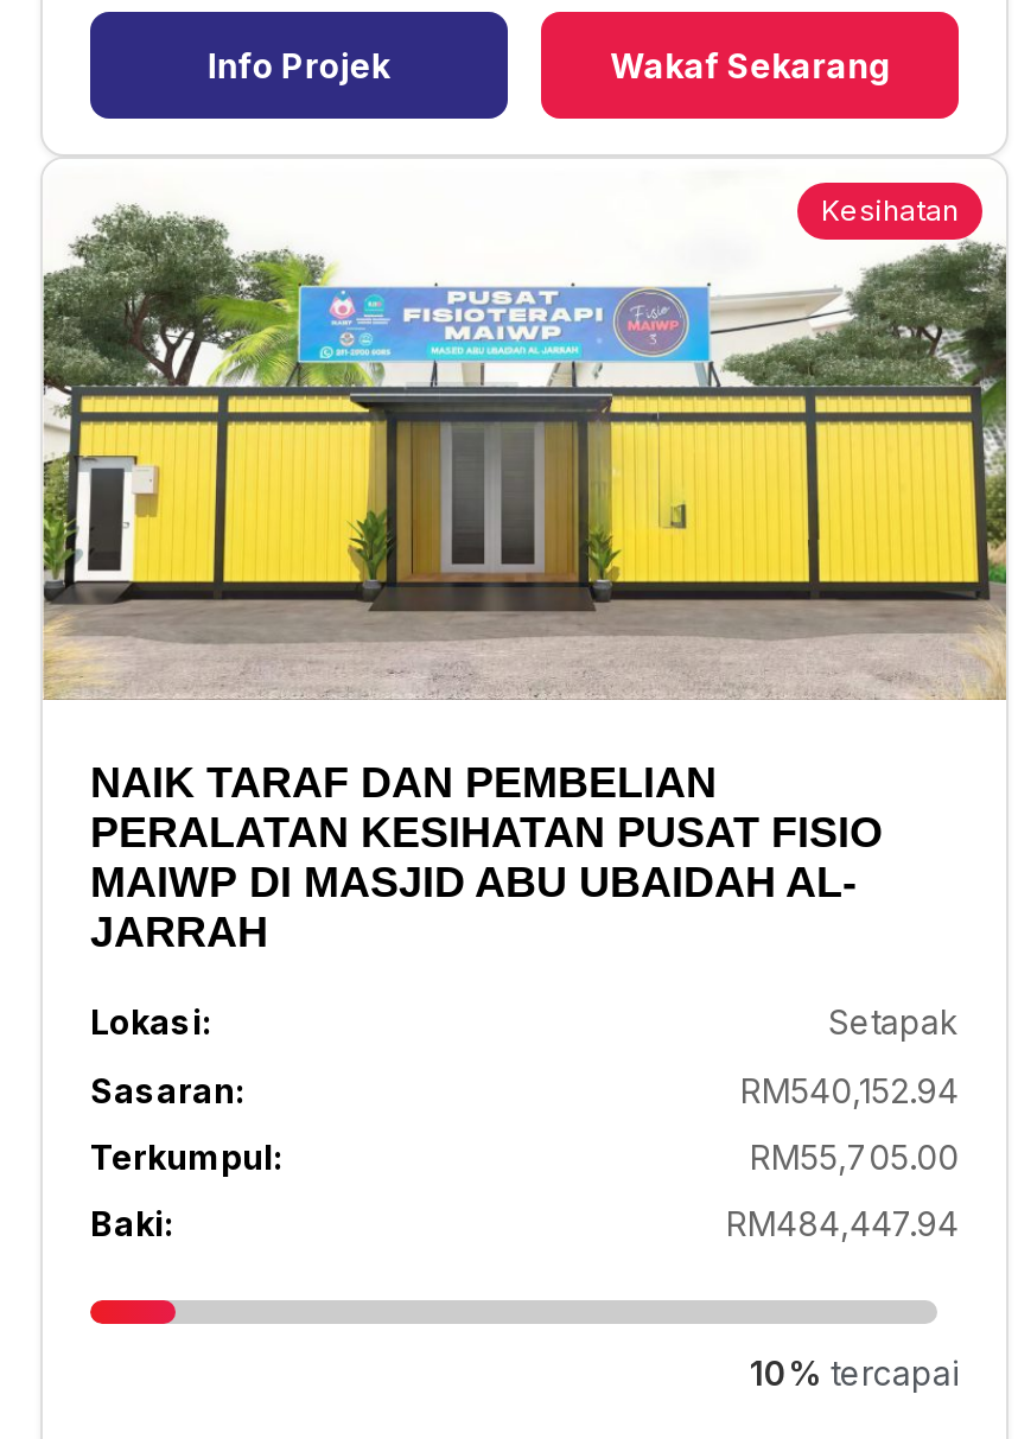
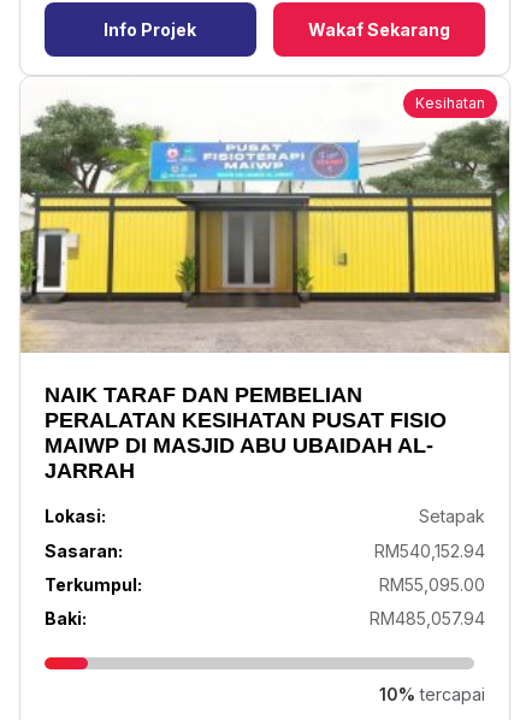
- RM55,705.00
+ RM55,095.00

- RM484,447.94
+ RM485,057.94
